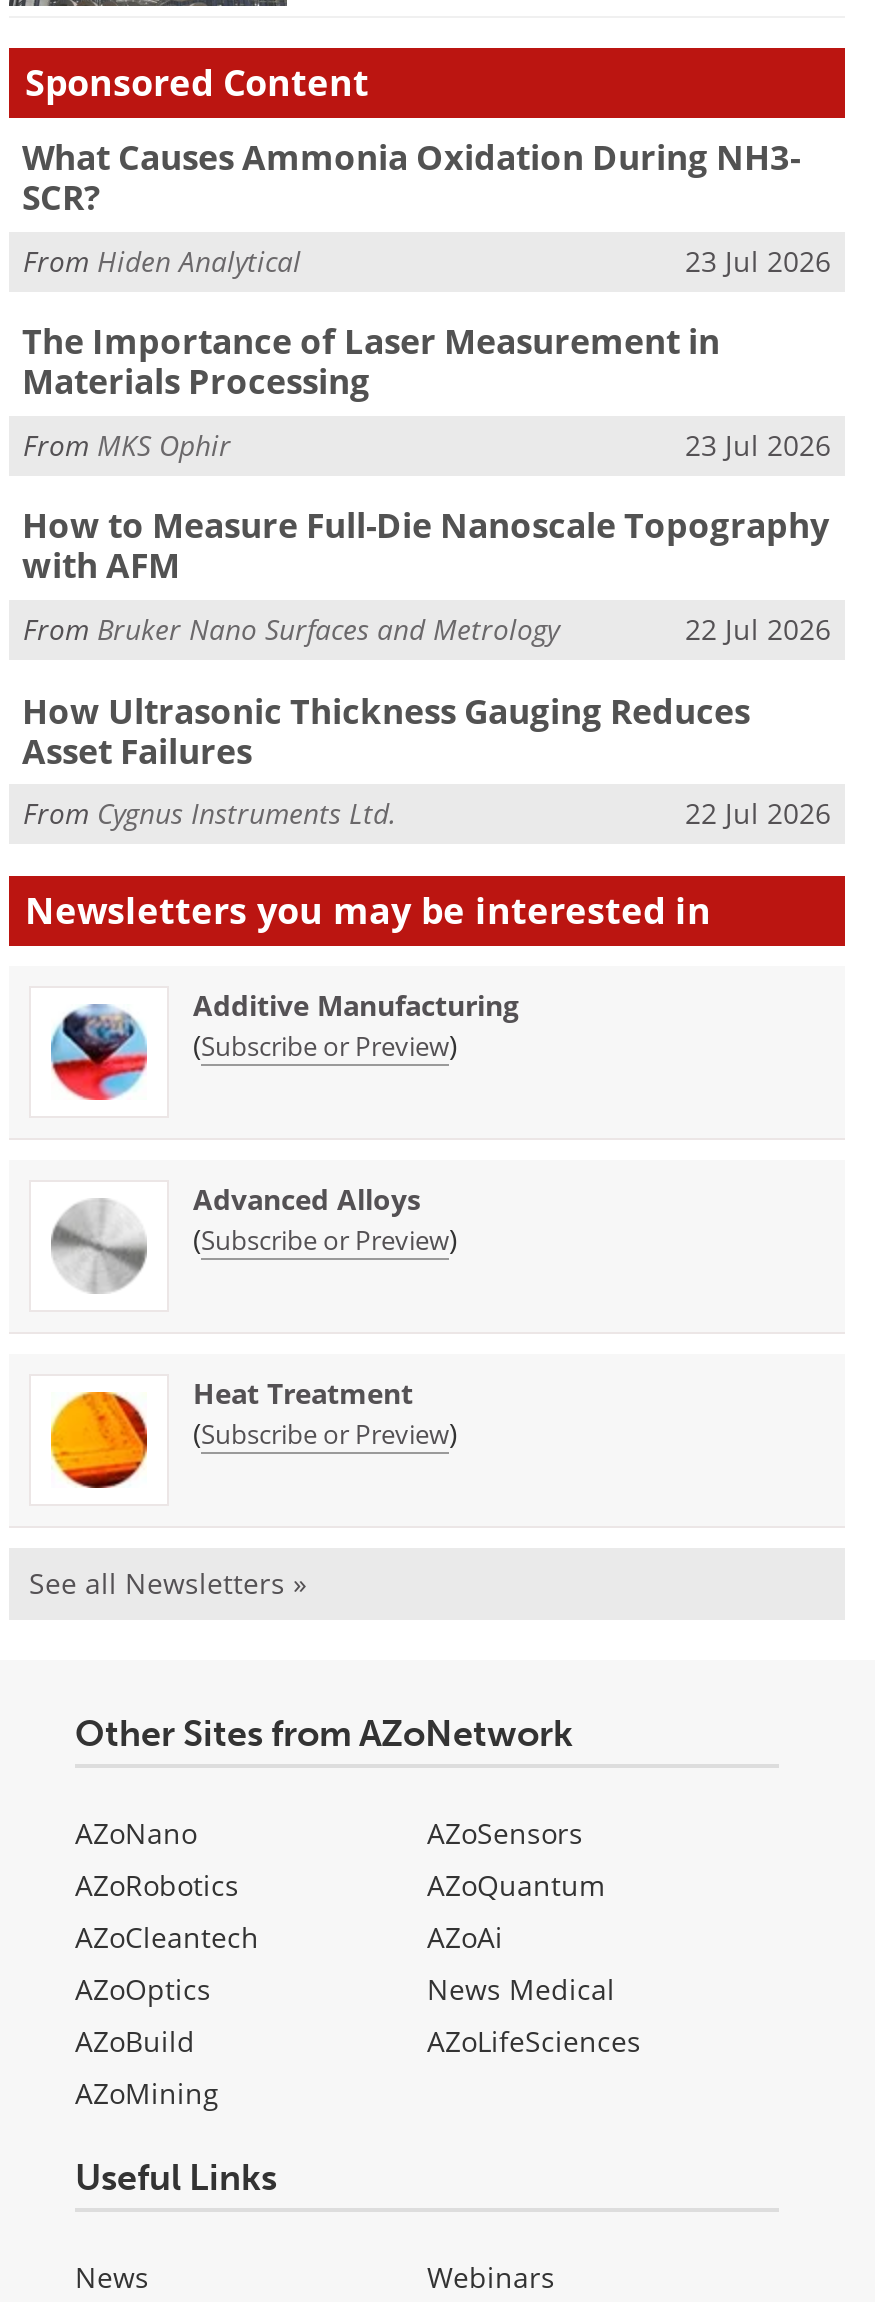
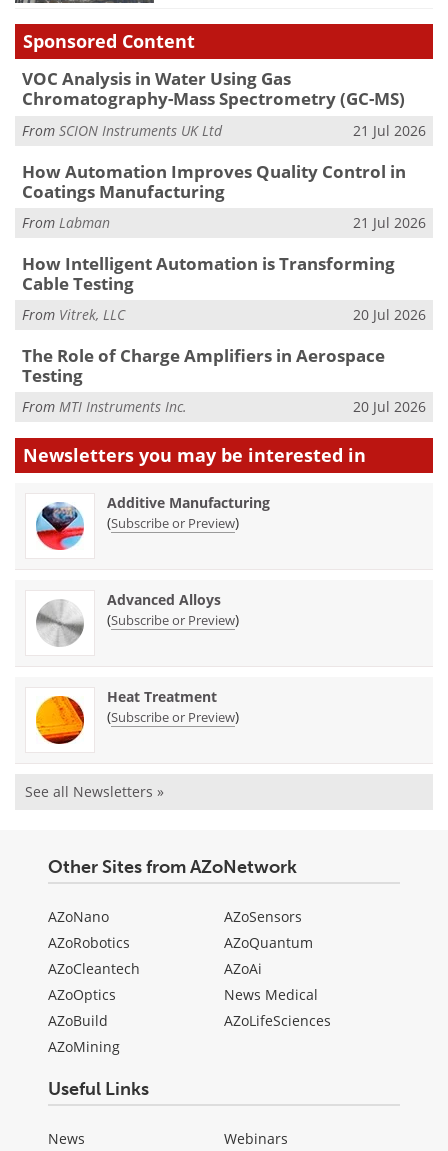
- What Causes Ammonia Oxidation During NH3-
- SCR?
+ VOC Analysis in Water Using Gas
+ Chromatography-Mass Spectrometry (GC-MS)

- From Hiden Analytical
- 23 Jul 2026
+ From SCION Instruments UK Ltd
+ 21 Jul 2026

- The Importance of Laser Measurement in
- Materials Processing
+ How Automation Improves Quality Control in
+ Coatings Manufacturing

- From MKS Ophir
- 23 Jul 2026
+ From Labman
+ 21 Jul 2026

- How to Measure Full-Die Nanoscale Topography
- with AFM
+ How Intelligent Automation is Transforming
+ Cable Testing

- From Bruker Nano Surfaces and Metrology
- 22 Jul 2026
+ From Vitrek, LLC
+ 20 Jul 2026

- How Ultrasonic Thickness Gauging Reduces
- Asset Failures
+ The Role of Charge Amplifiers in Aerospace
+ Testing

- From Cygnus Instruments Ltd.
- 22 Jul 2026
+ From MTI Instruments Inc.
+ 20 Jul 2026
